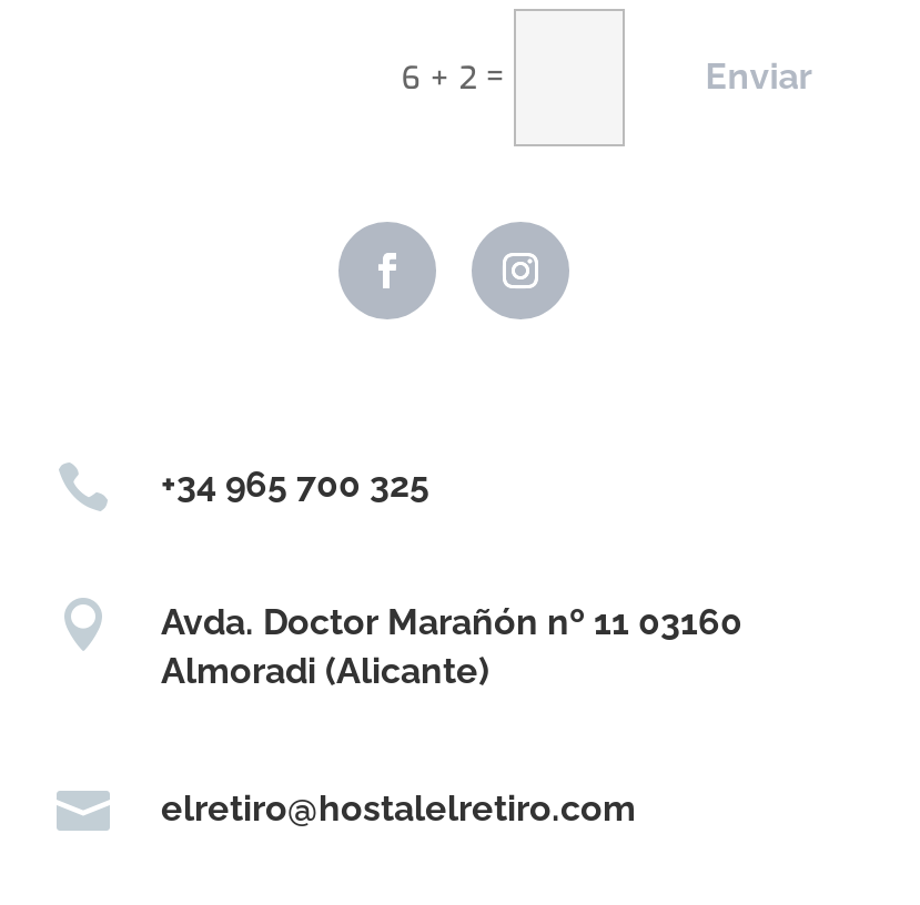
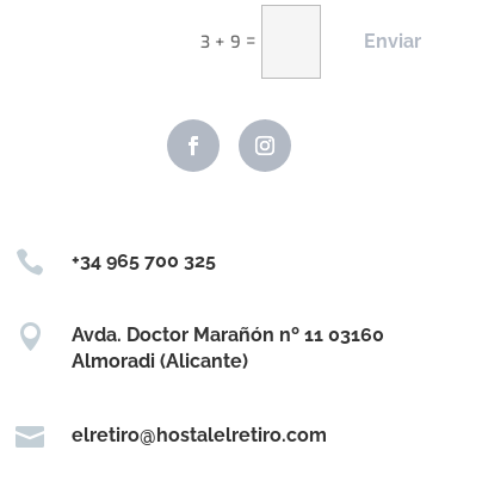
- 6 + 2 =
+ 3 + 9 =
